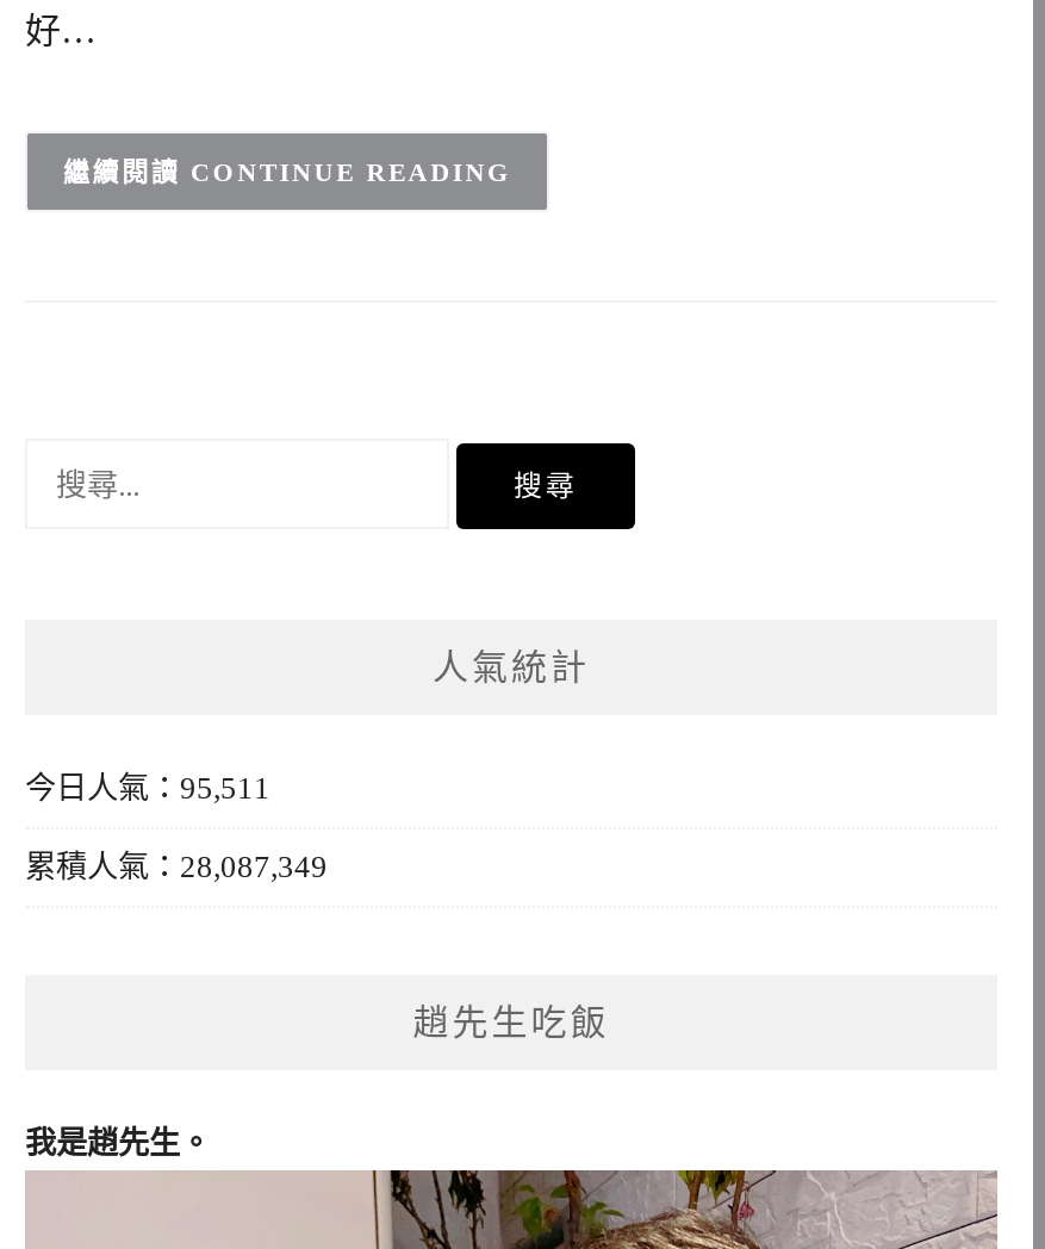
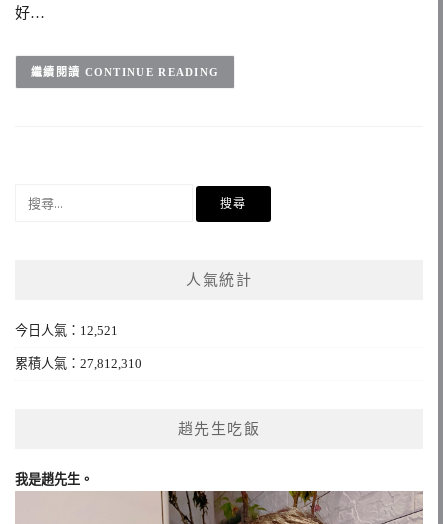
- 今日人氣：95,511
+ 今日人氣：12,521

- 累積人氣：28,087,349
+ 累積人氣：27,812,310
